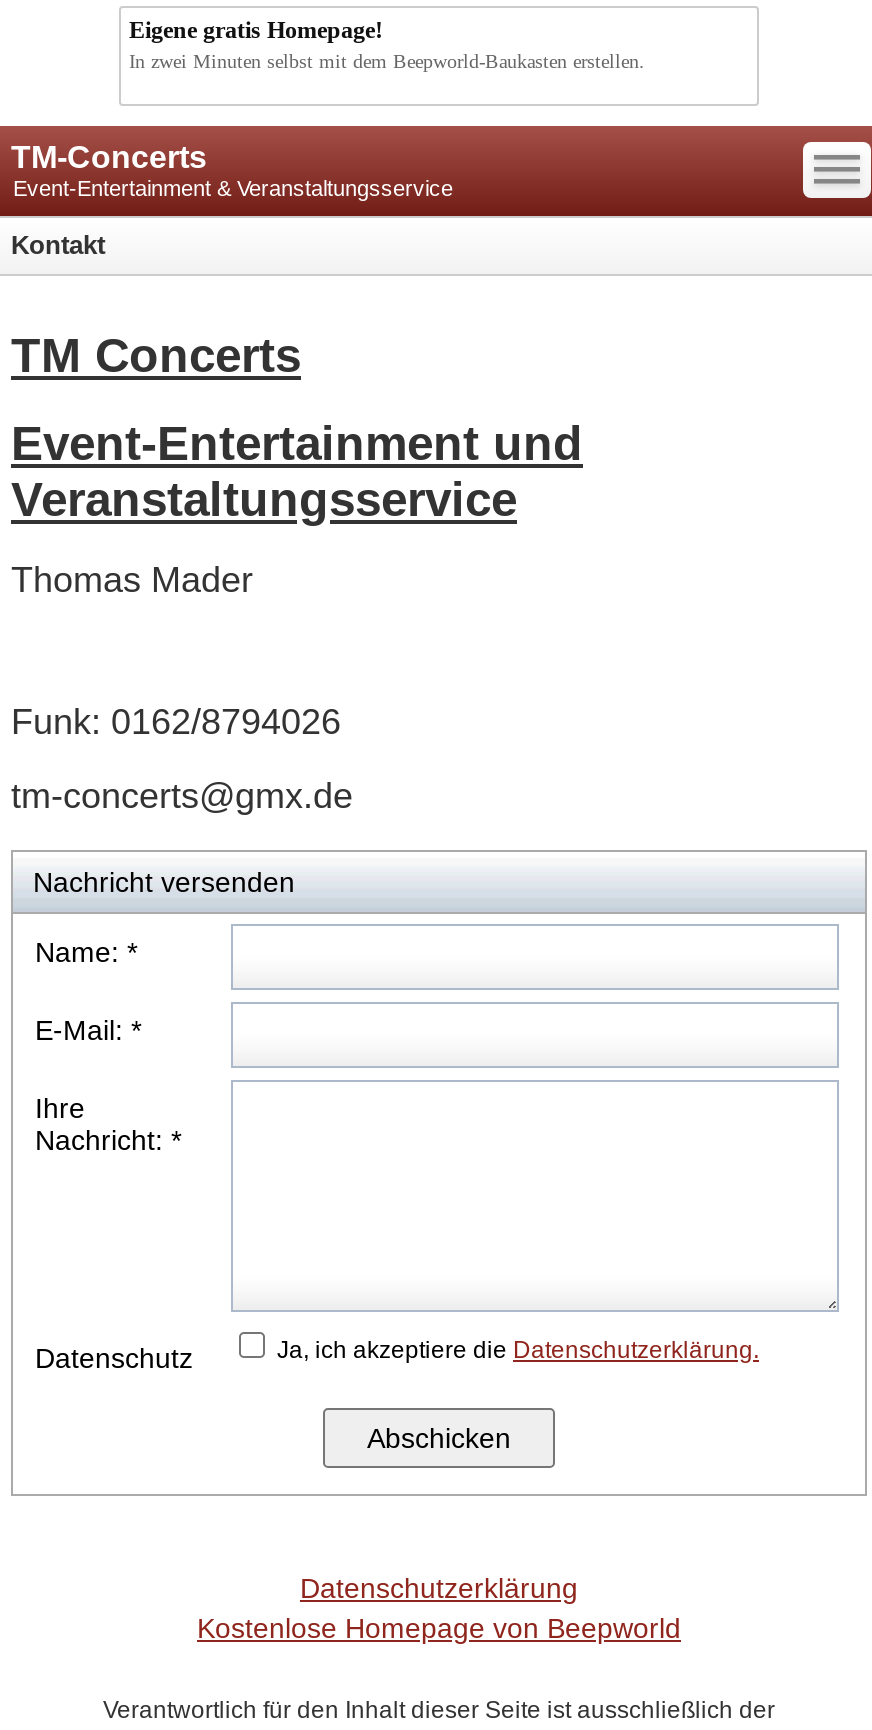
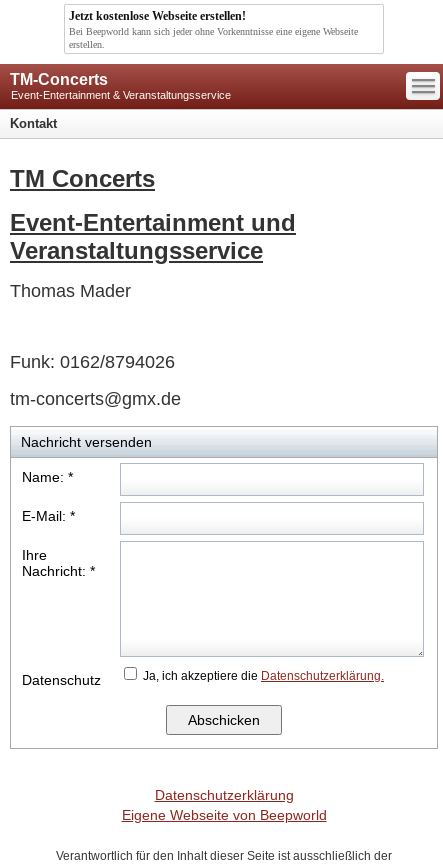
- Eigene gratis Homepage!
- In zwei Minuten selbst mit dem Beepworld-Baukasten erstellen.
+ Jetzt kostenlose Webseite erstellen!
+ Bei Beepworld kann sich jeder ohne Vorkenntnisse eine eigene Webseite
+ erstellen.

- Kostenlose Homepage von Beepworld
+ Eigene Webseite von Beepworld
